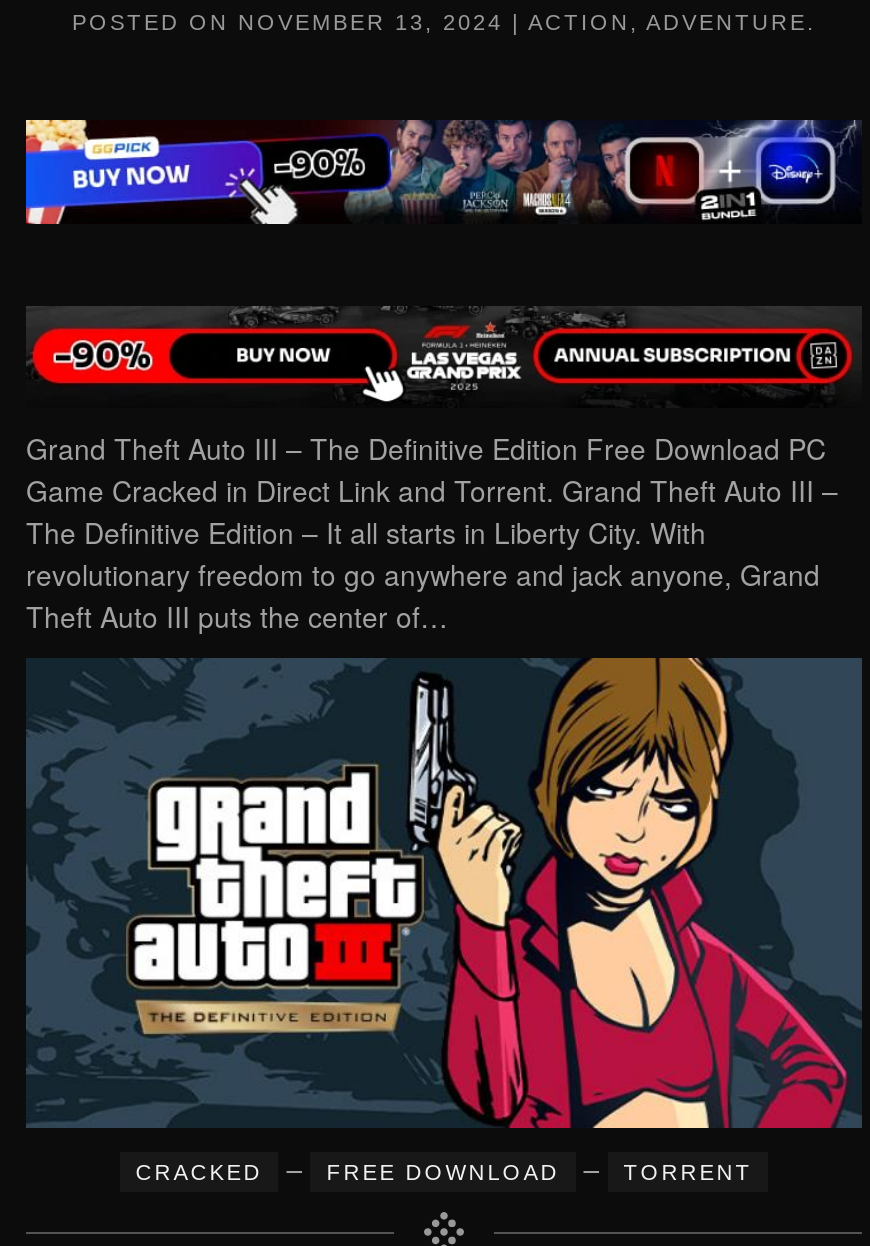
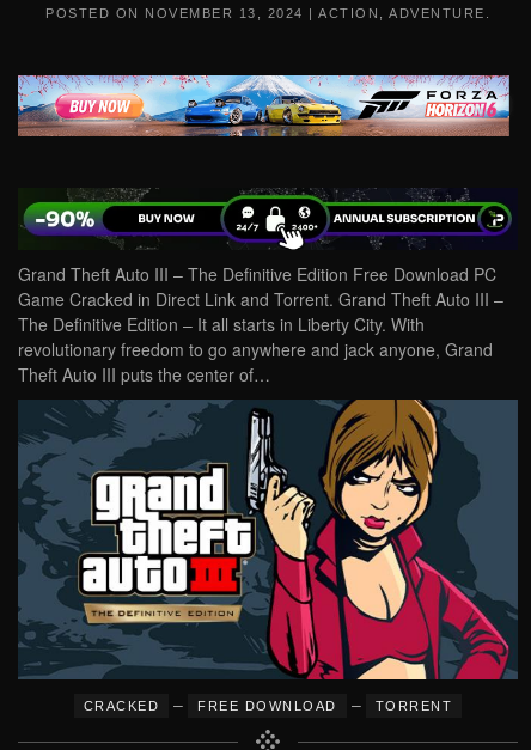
- [image]
+ [image]

- [image]
+ [image]
